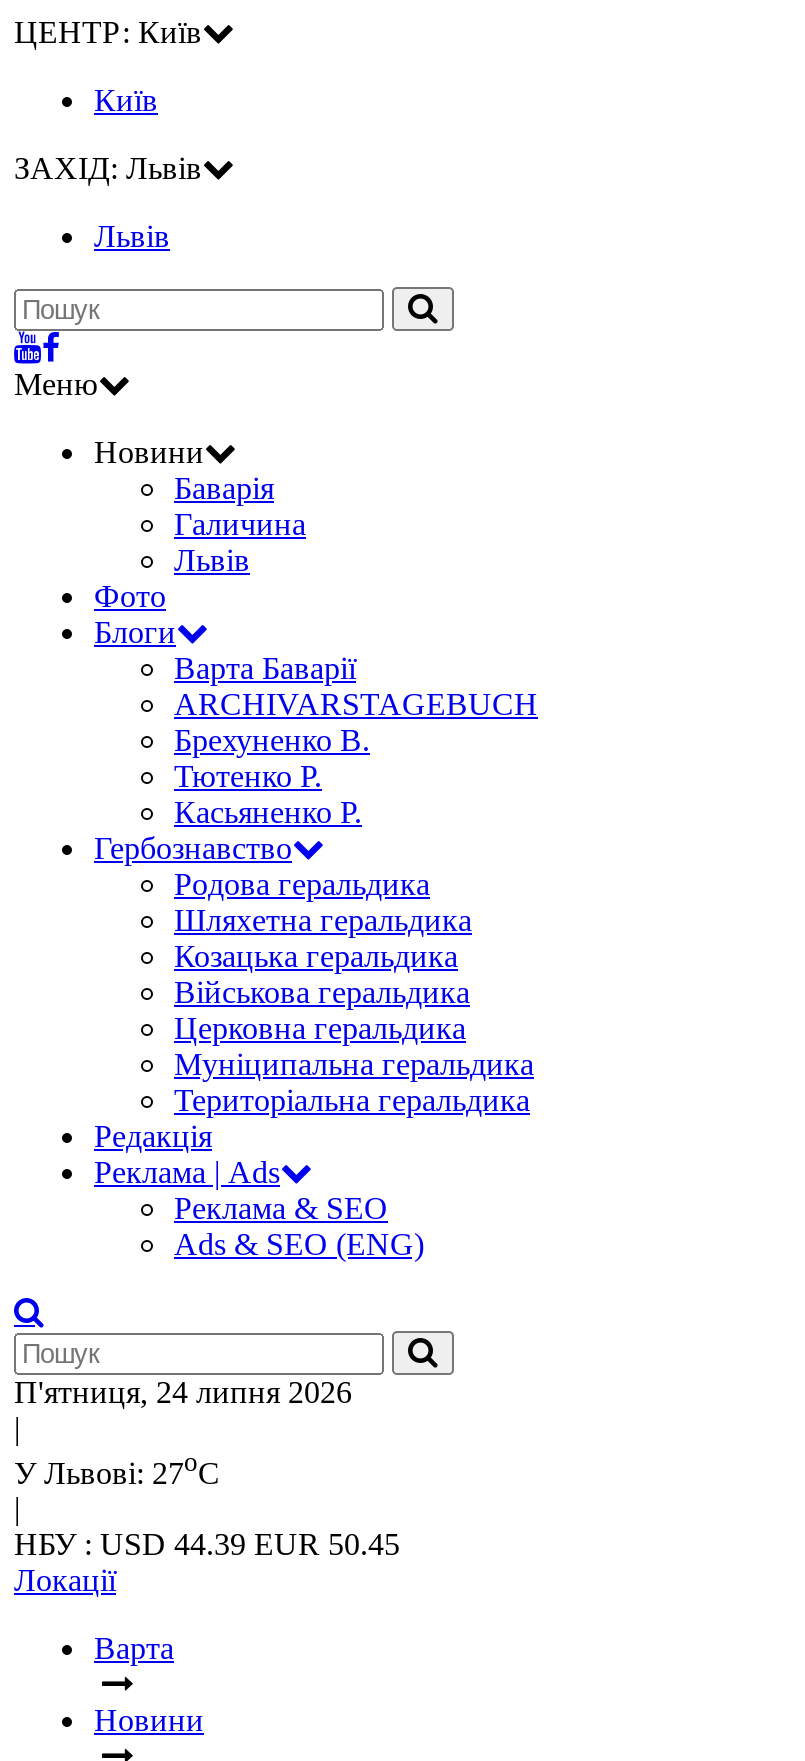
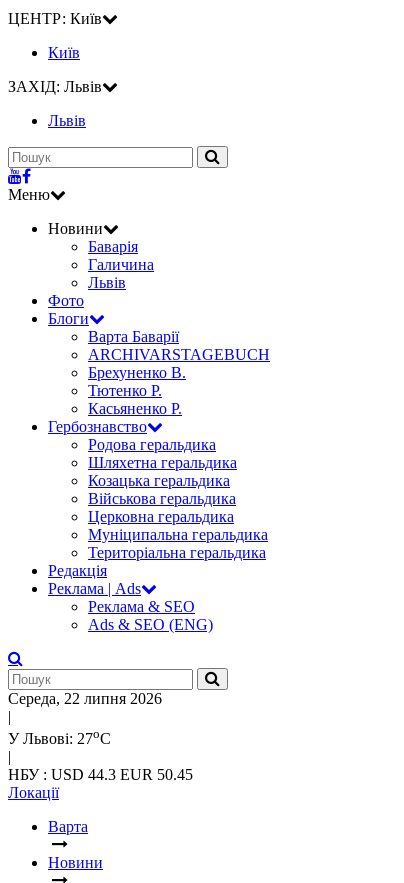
- П'ятниця, 24 липня 2026
+ Середа, 22 липня 2026

- НБУ : USD 44.39 EUR 50.45
+ НБУ : USD 44.3 EUR 50.45
